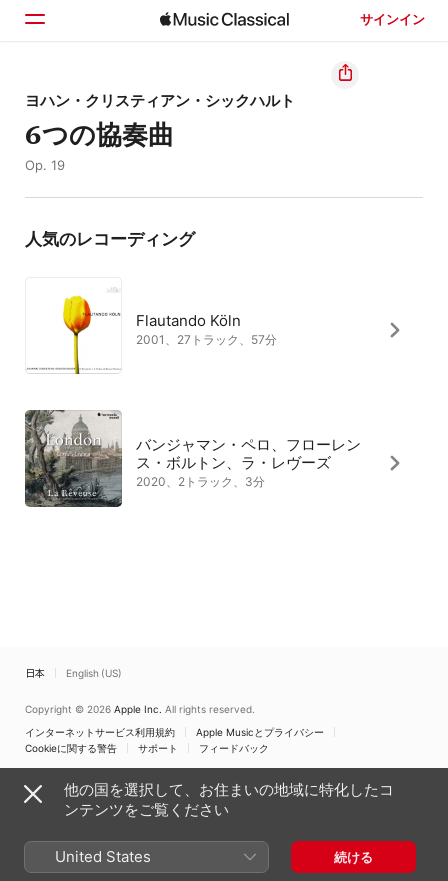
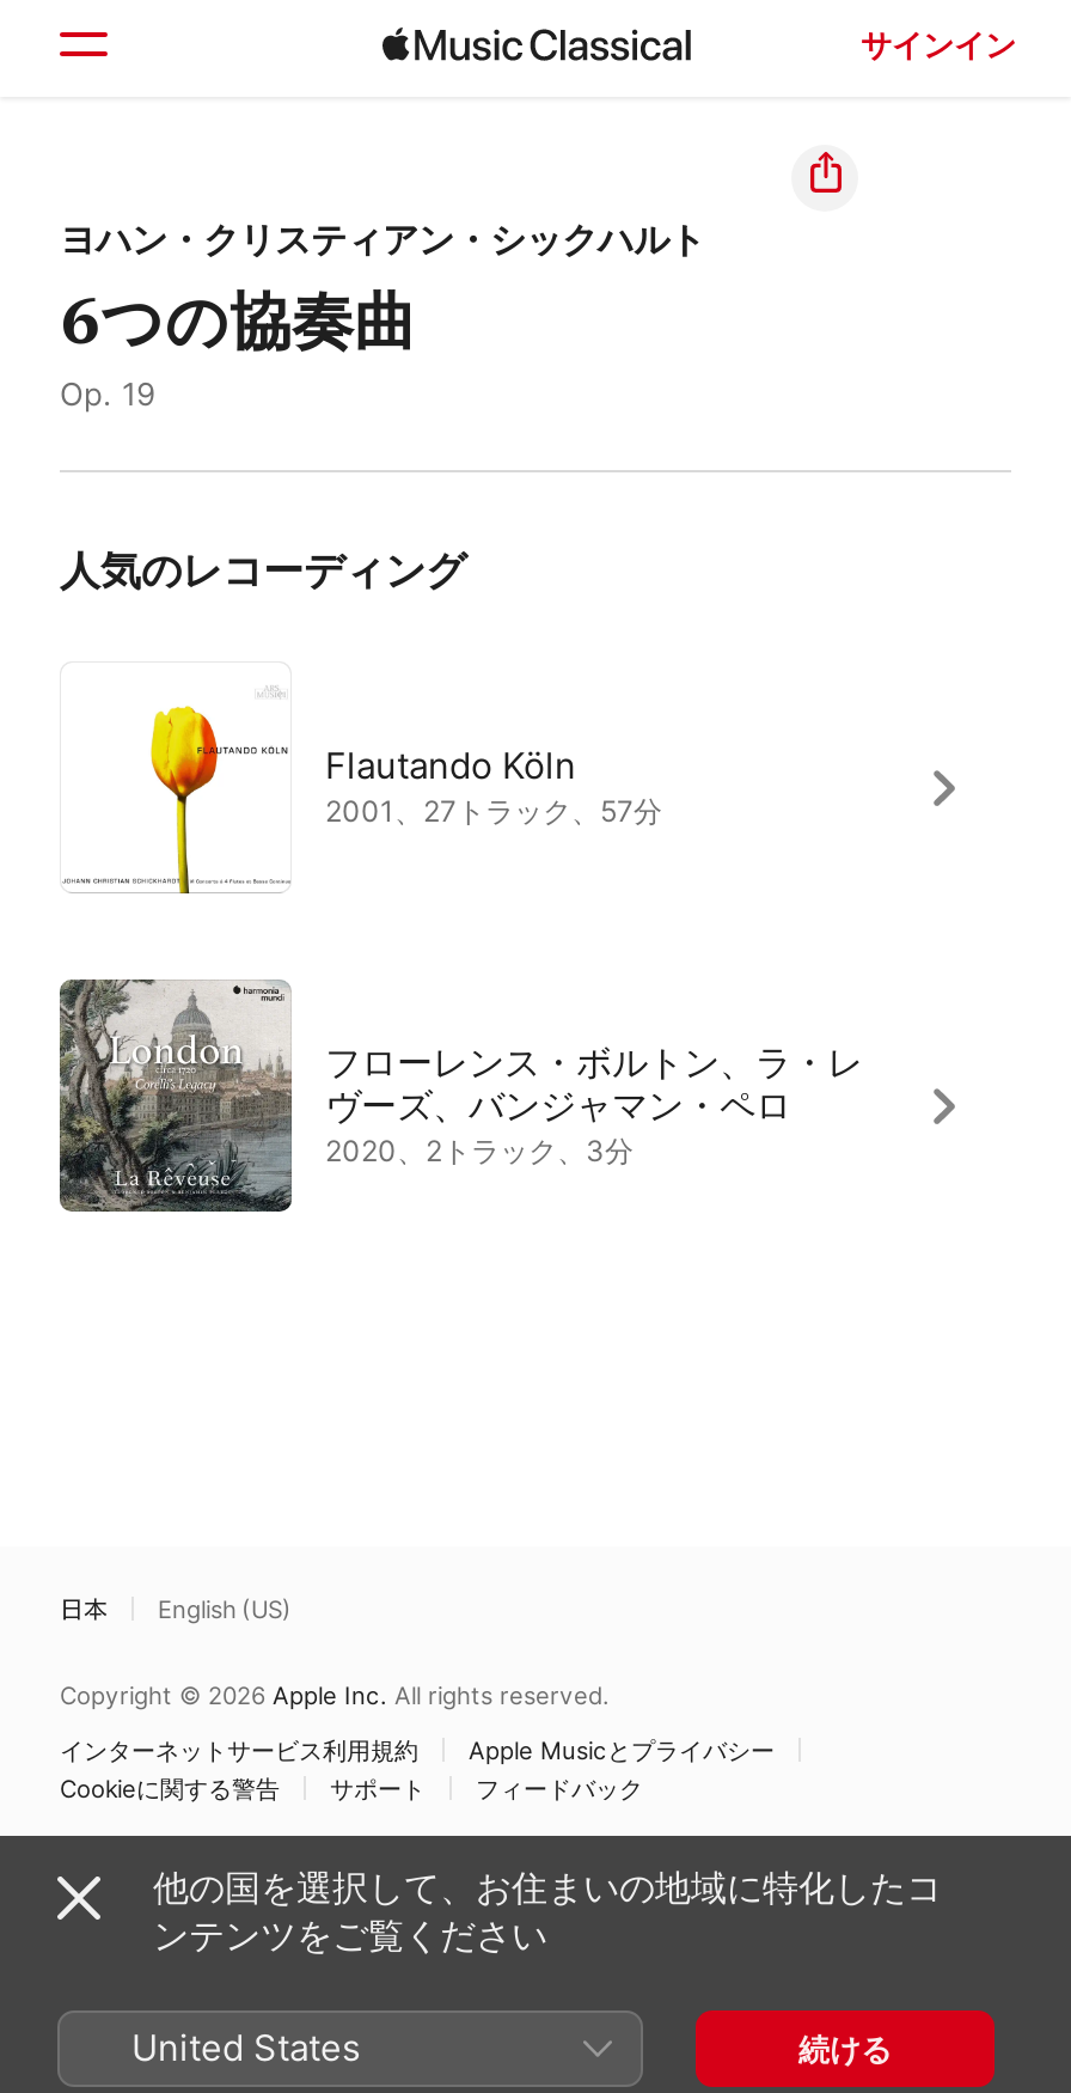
- バンジャマン・ペロ、フローレン
- ス・ボルトン、ラ・レヴーズ
+ フローレンス・ボルトン、ラ・レ
+ ヴーズ、バンジャマン・ペロ
